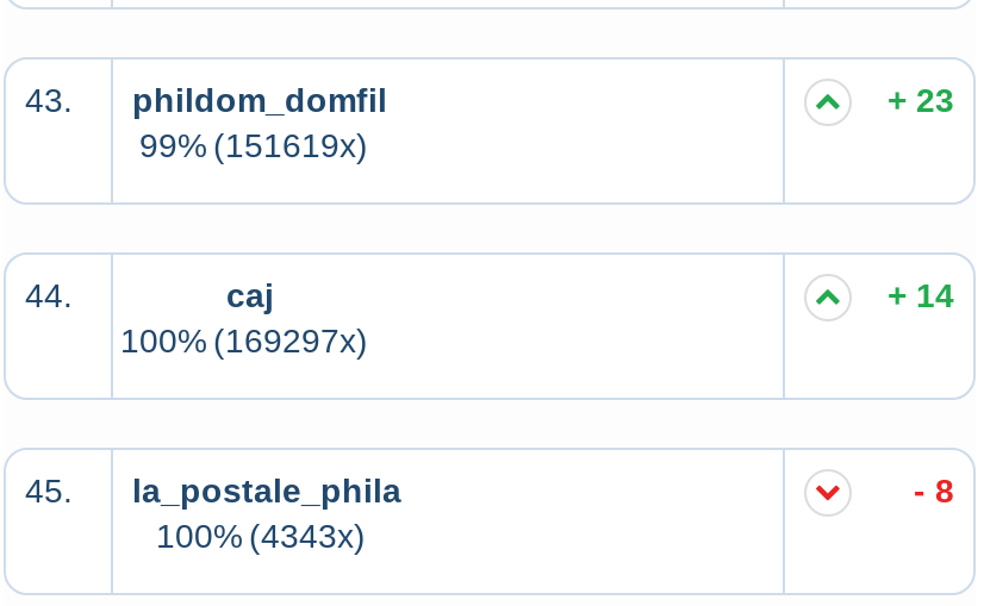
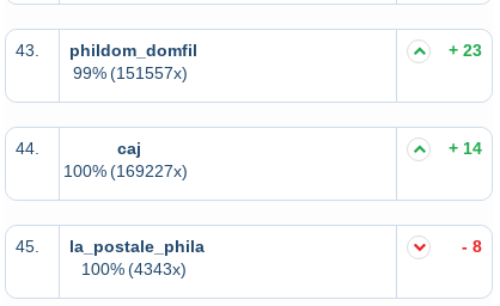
- 99% (151619x)
+ 99% (151557x)

- 100% (169297x)
+ 100% (169227x)
